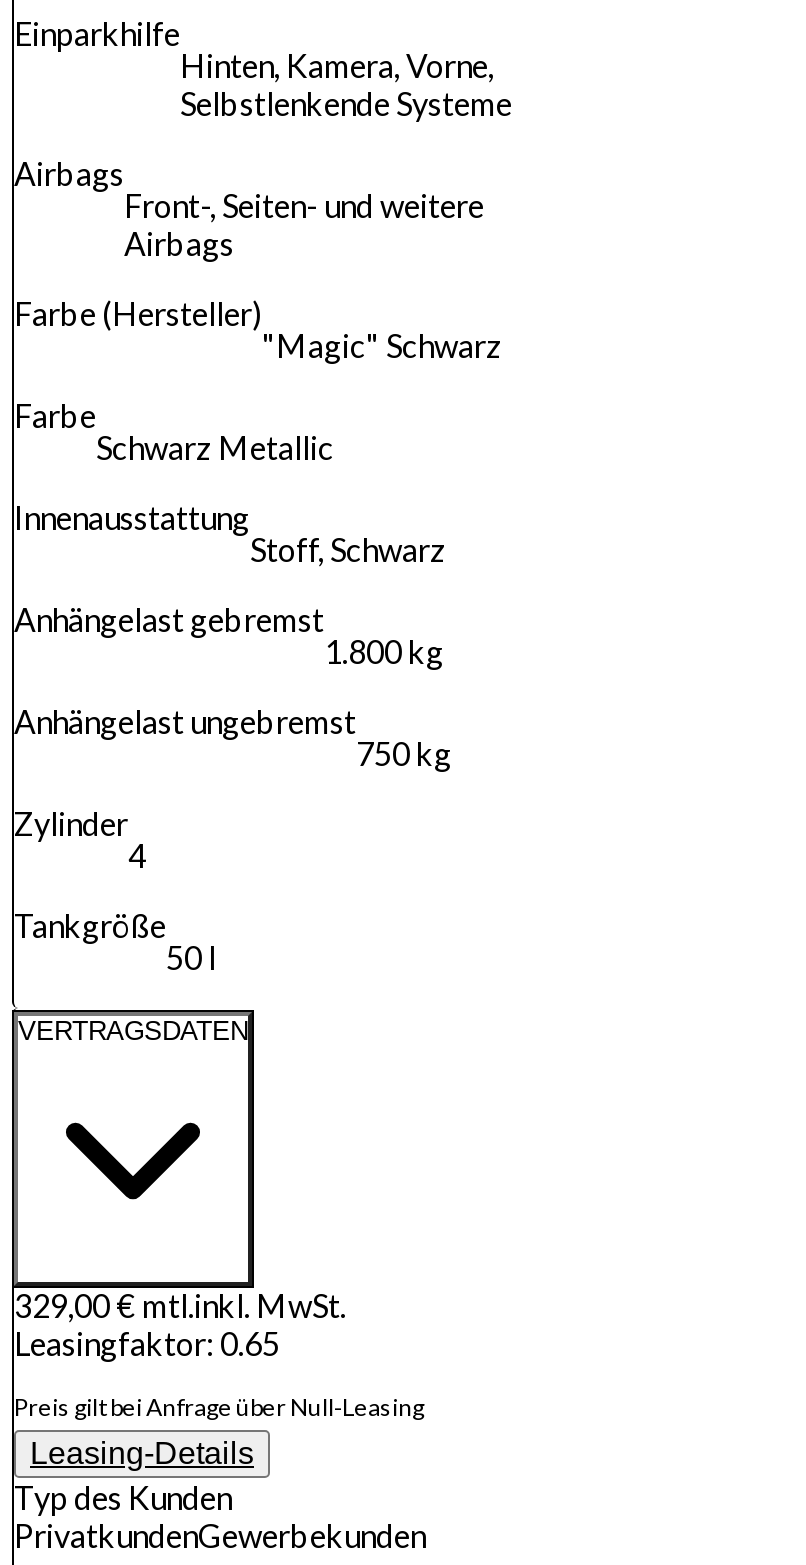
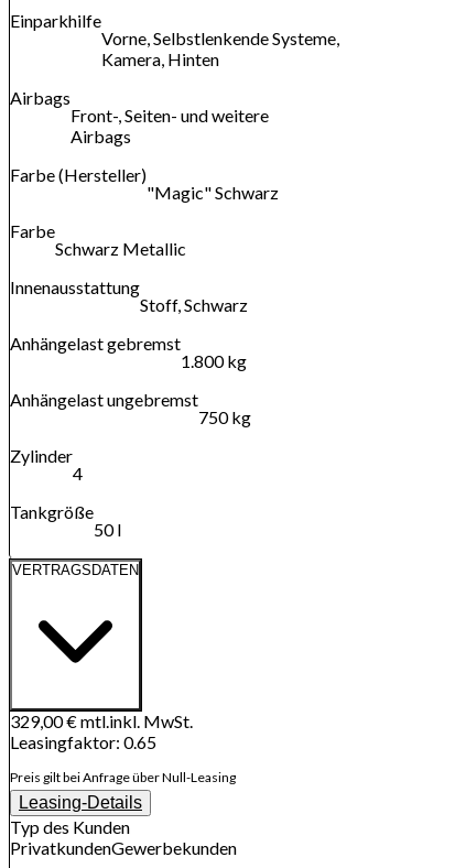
- Hinten, Kamera, Vorne,
- Selbstlenkende Systeme
+ Vorne, Selbstlenkende Systeme,
+ Kamera, Hinten
